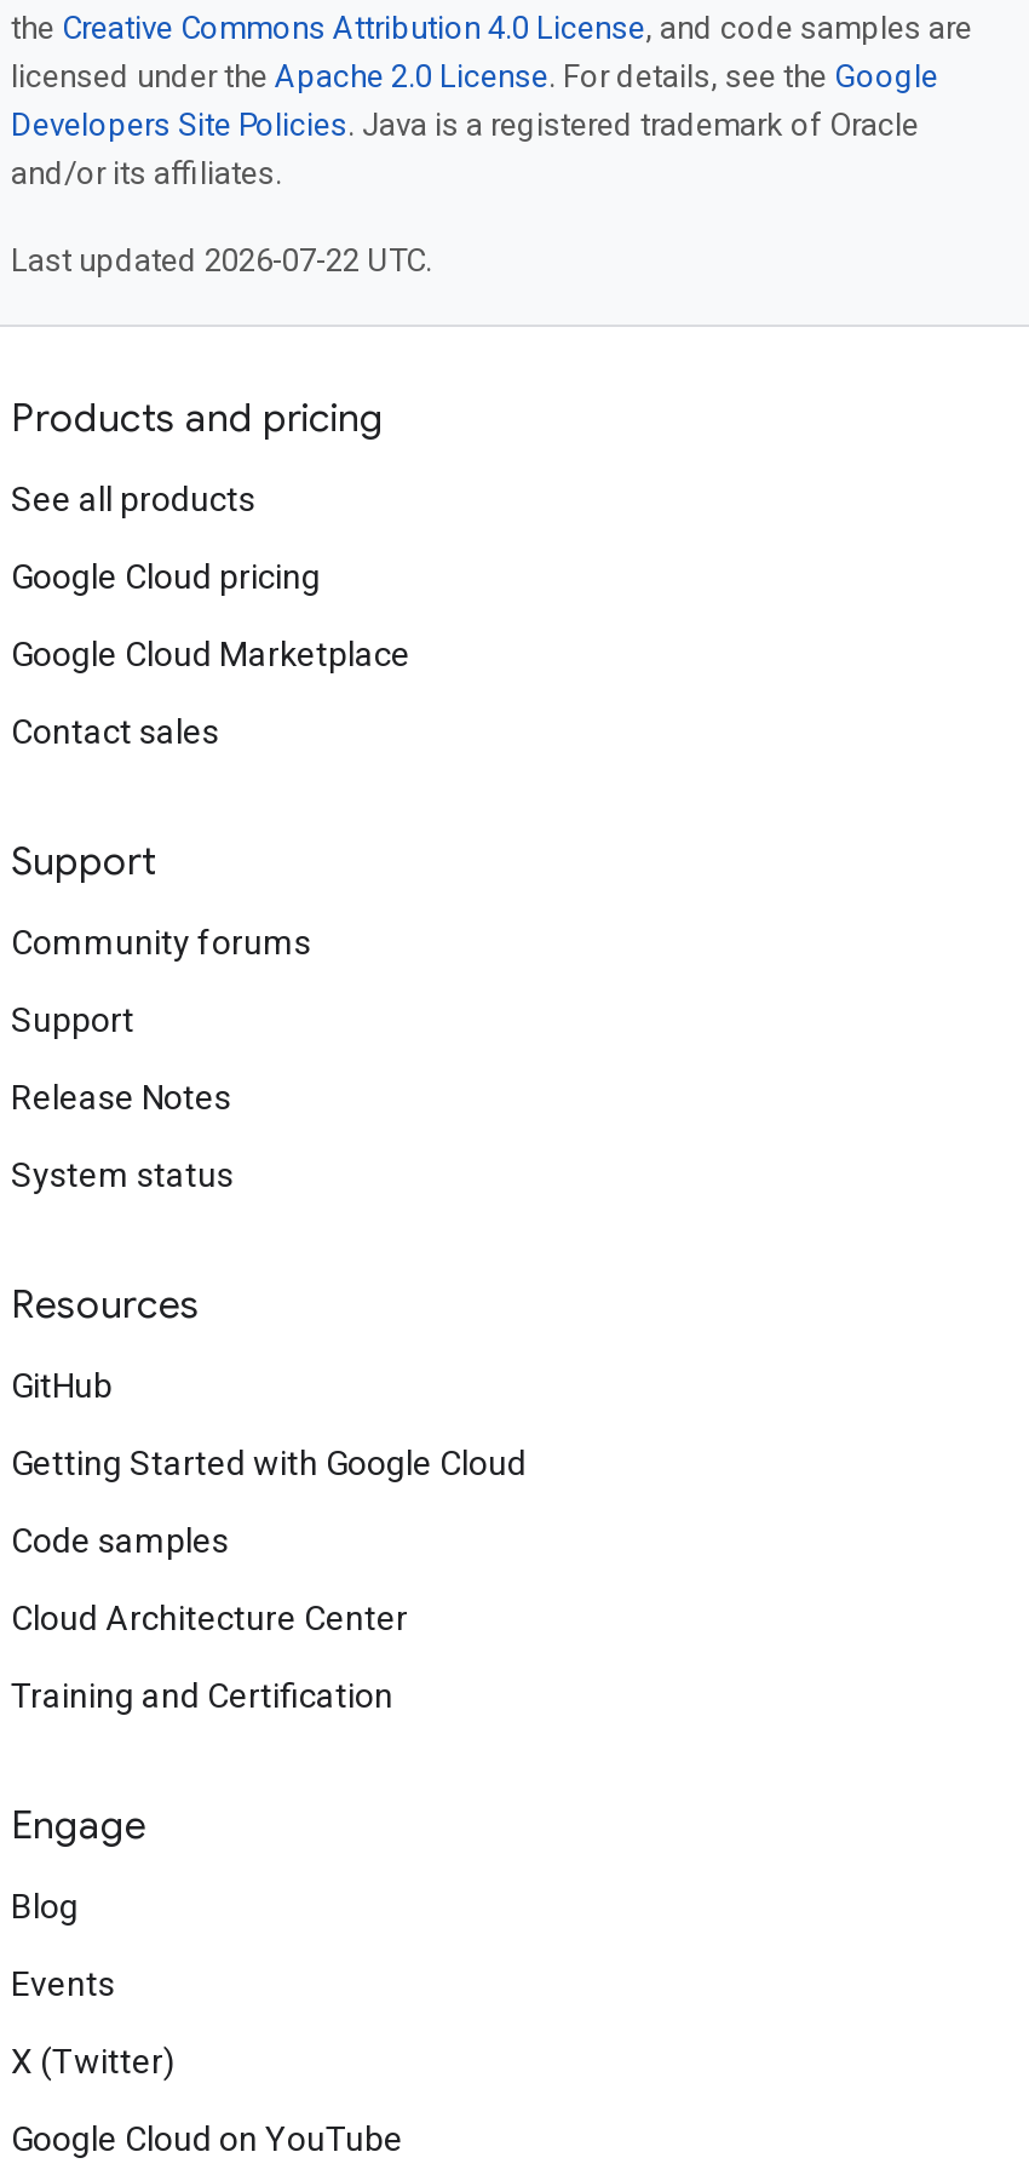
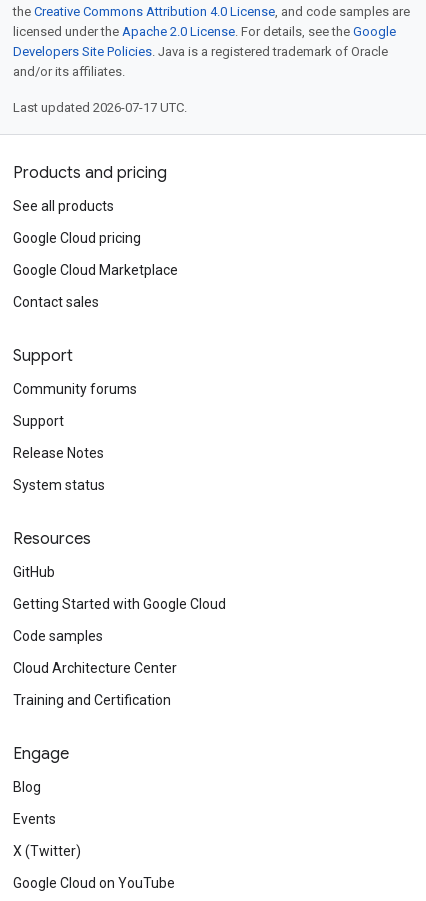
- Last updated 2026-07-22 UTC.
+ Last updated 2026-07-17 UTC.
